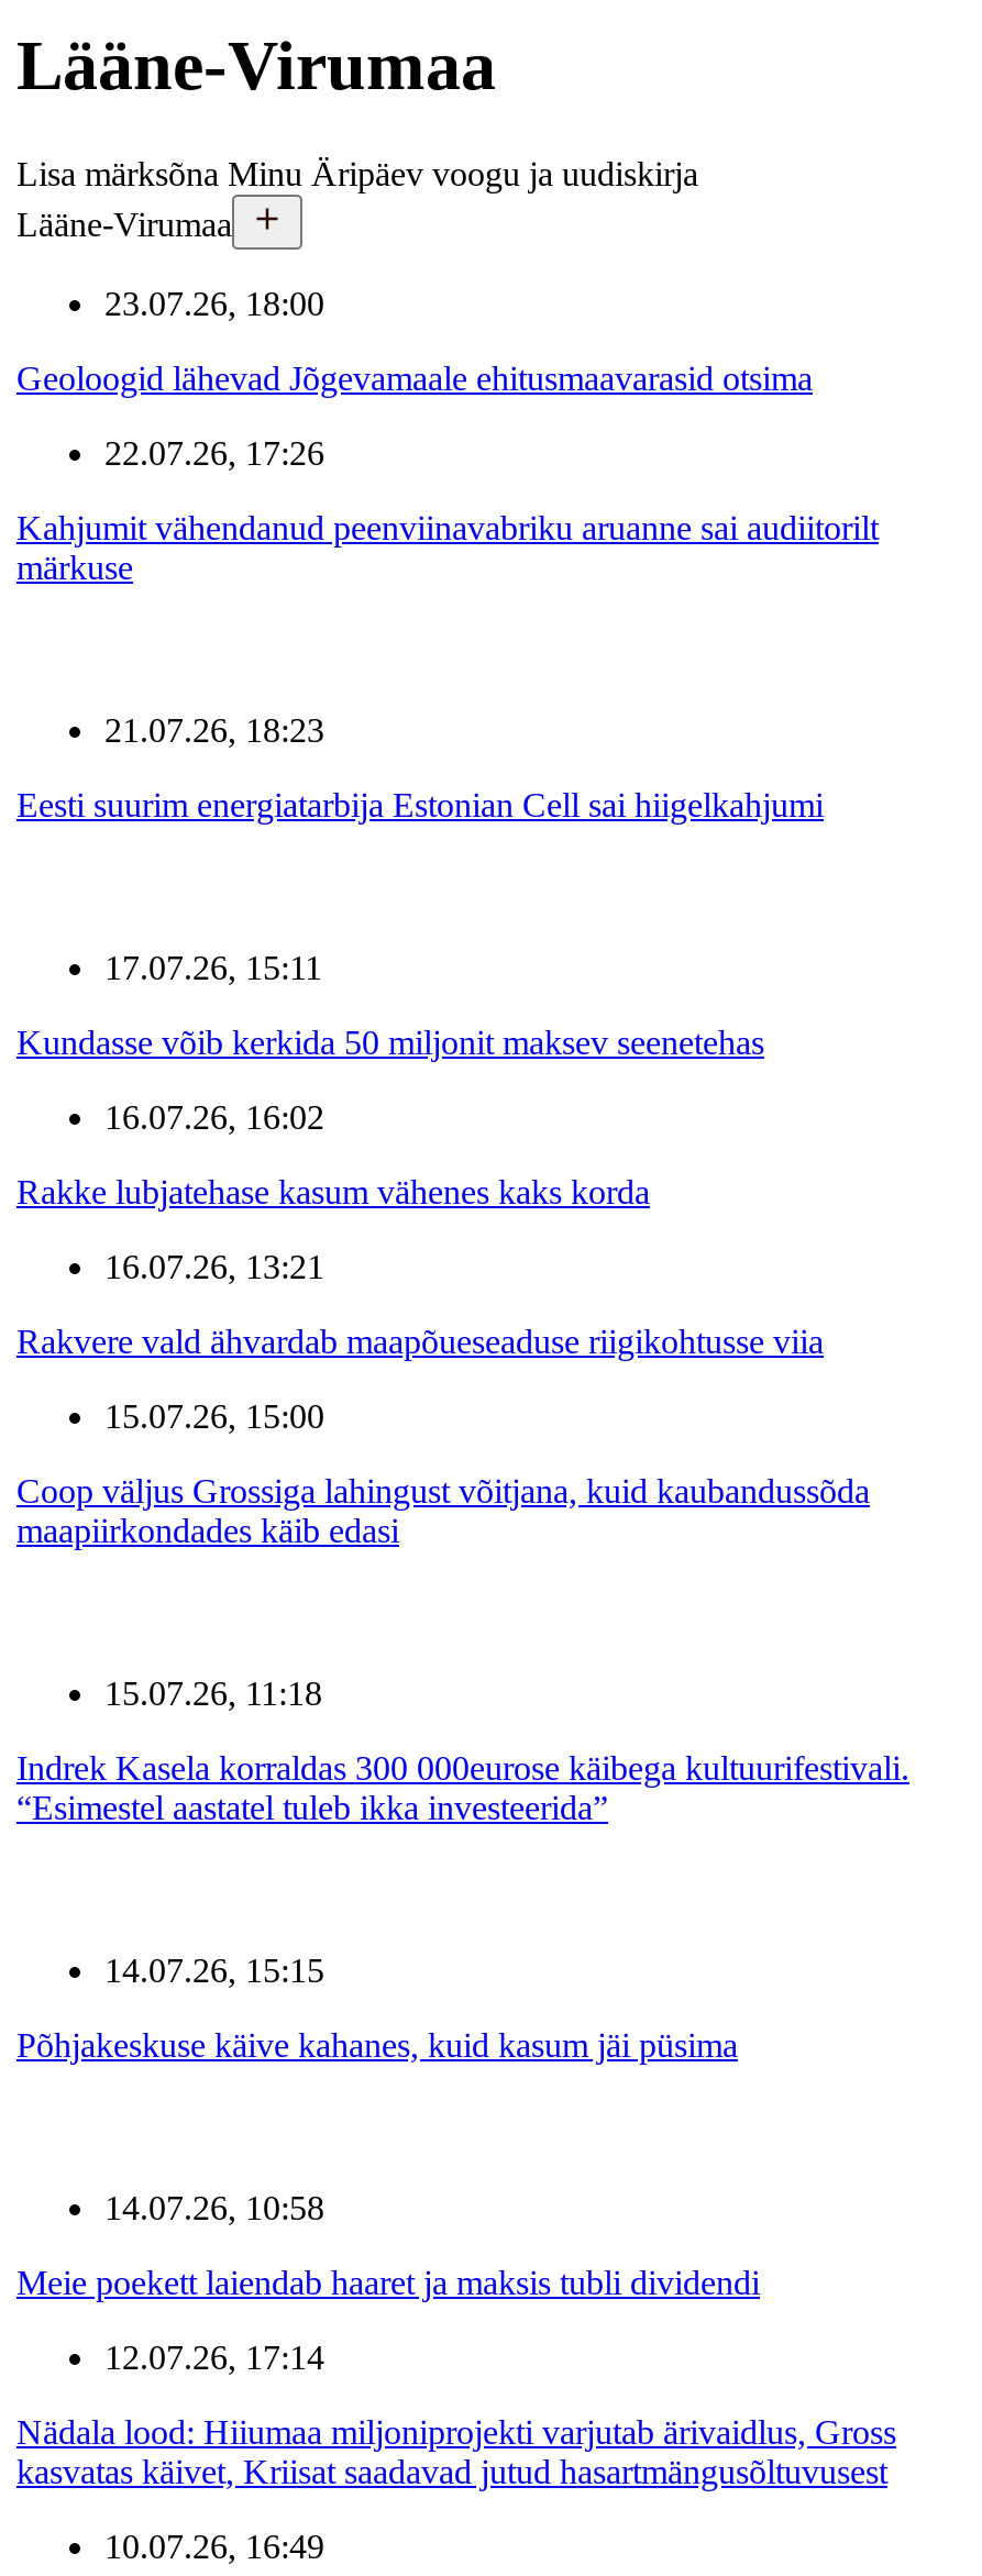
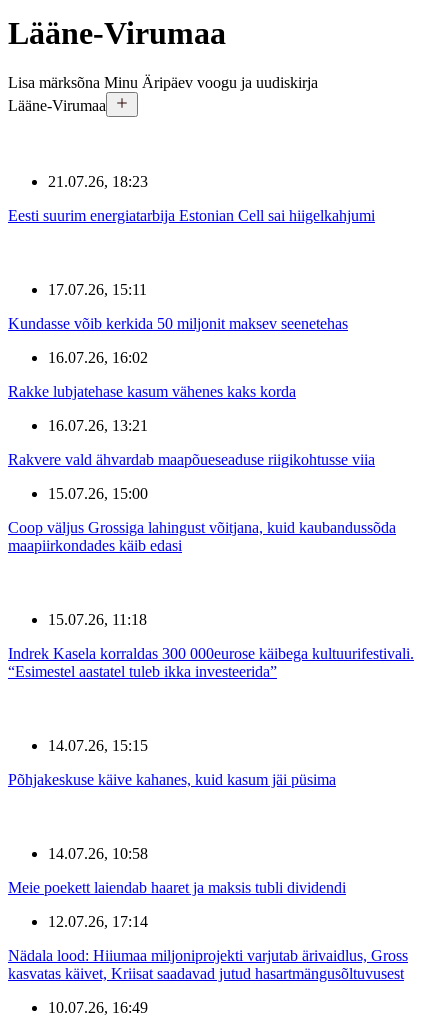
- 23.07.26, 18:00
- Geoloogid lähevad Jõgevamaale ehitusmaavarasid otsima
- 22.07.26, 17:26
- Kahjumit vähendanud peenviinavabriku aruanne sai audiitorilt
- märkuse
